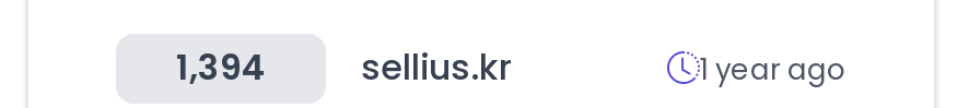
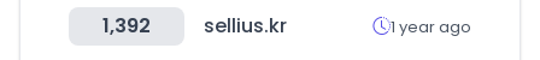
- 1,394 sellius.kr
+ 1,392 sellius.kr
